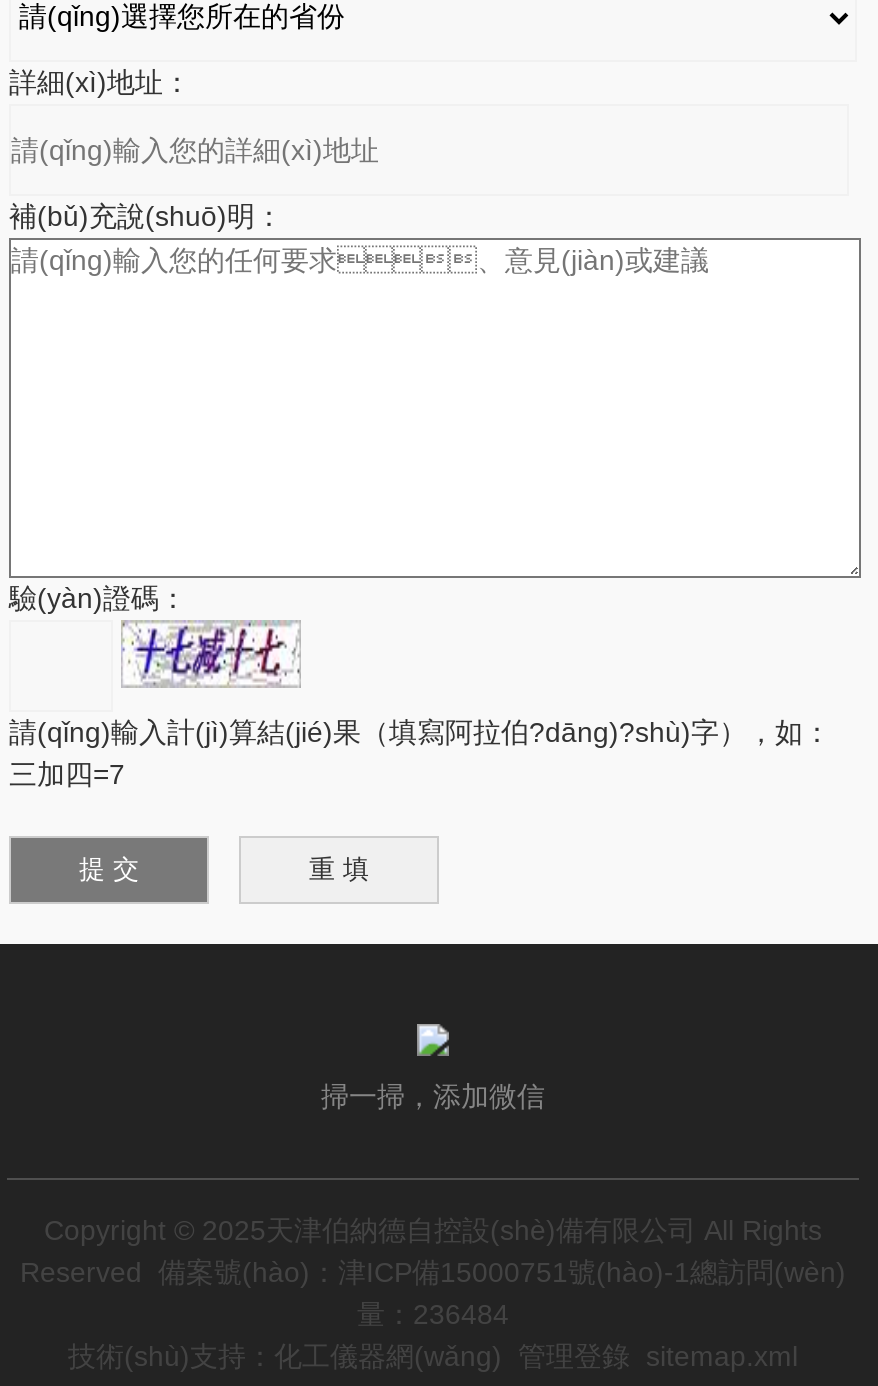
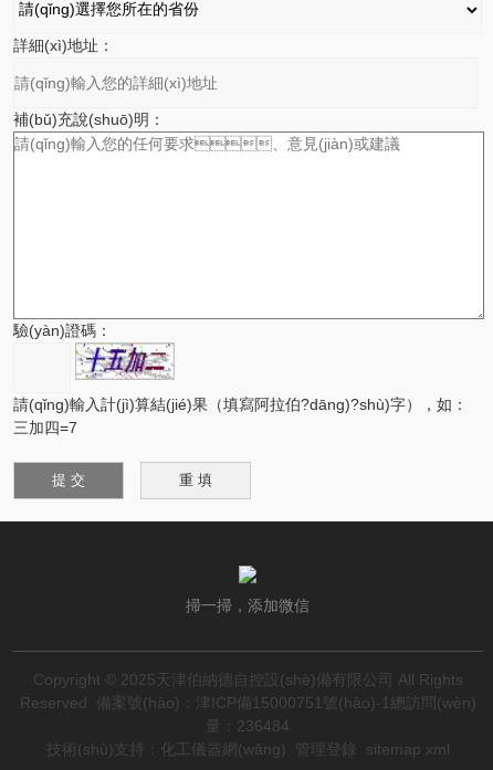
- [image]
+ [image]
